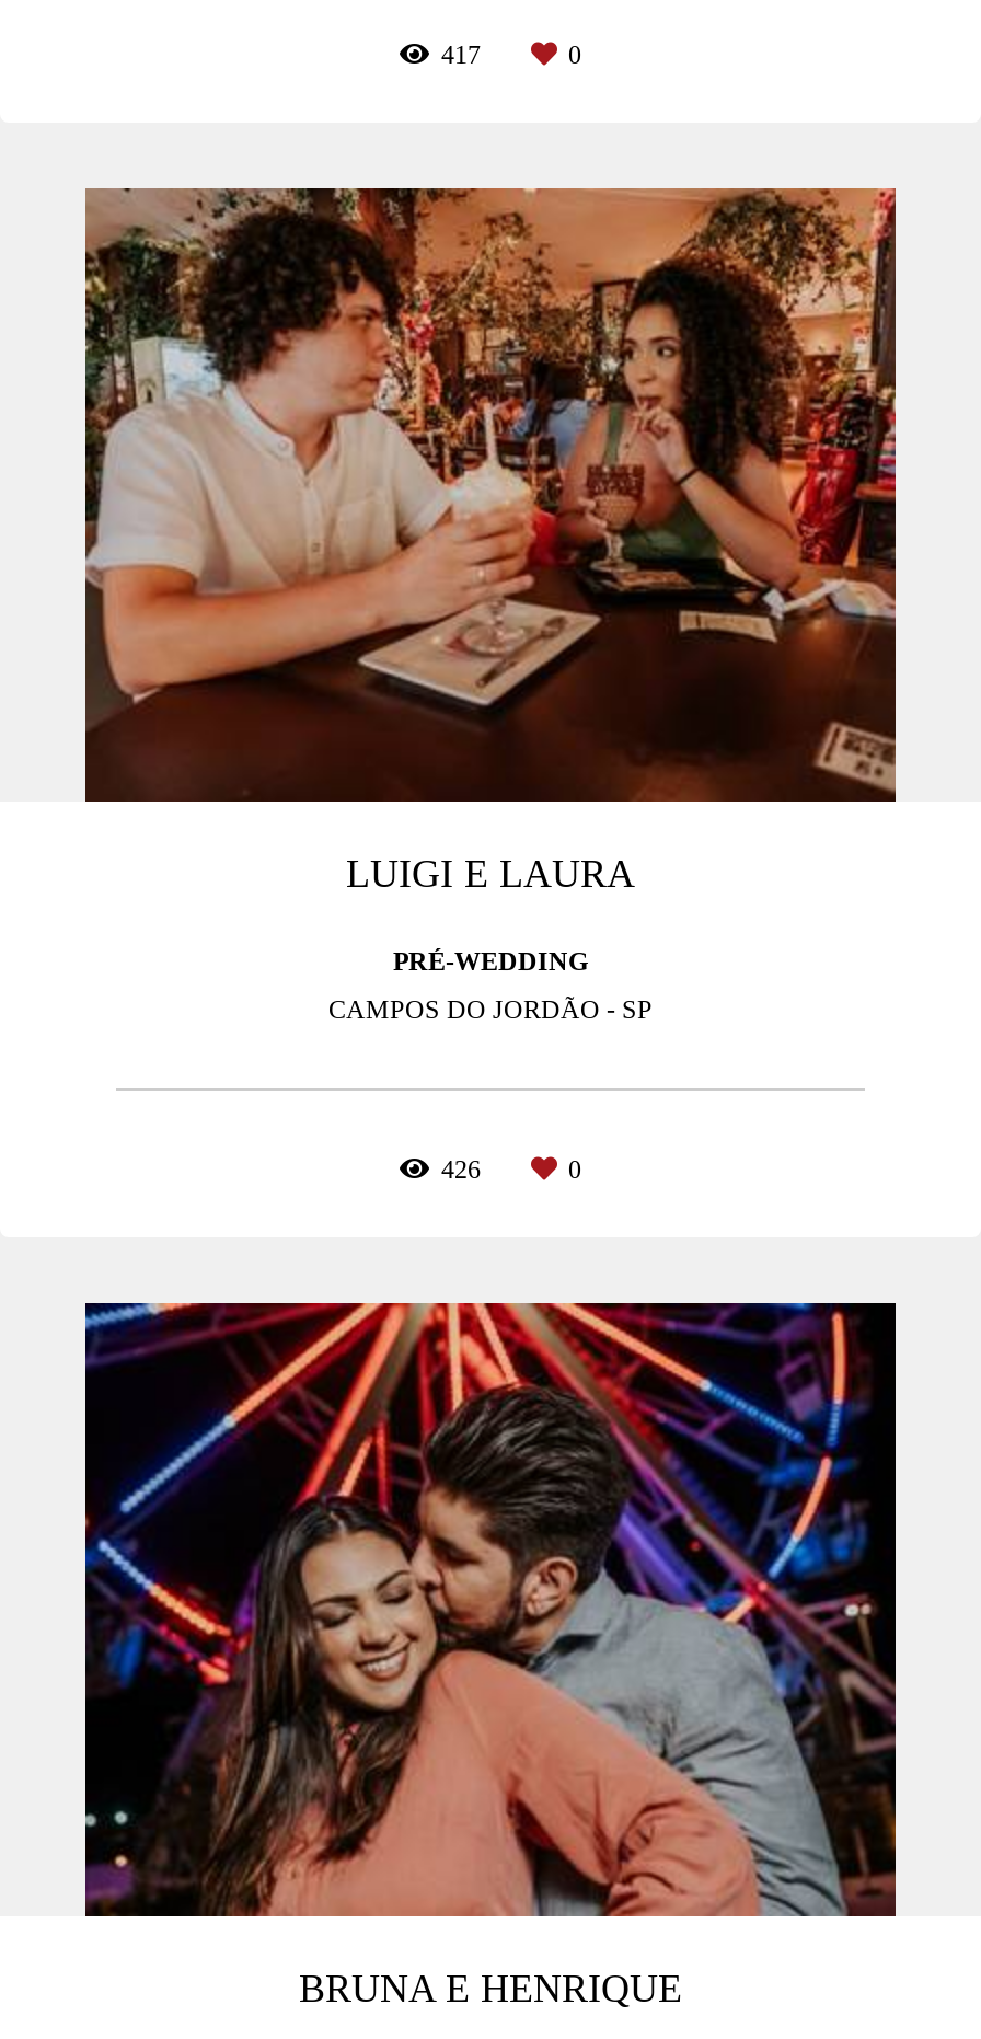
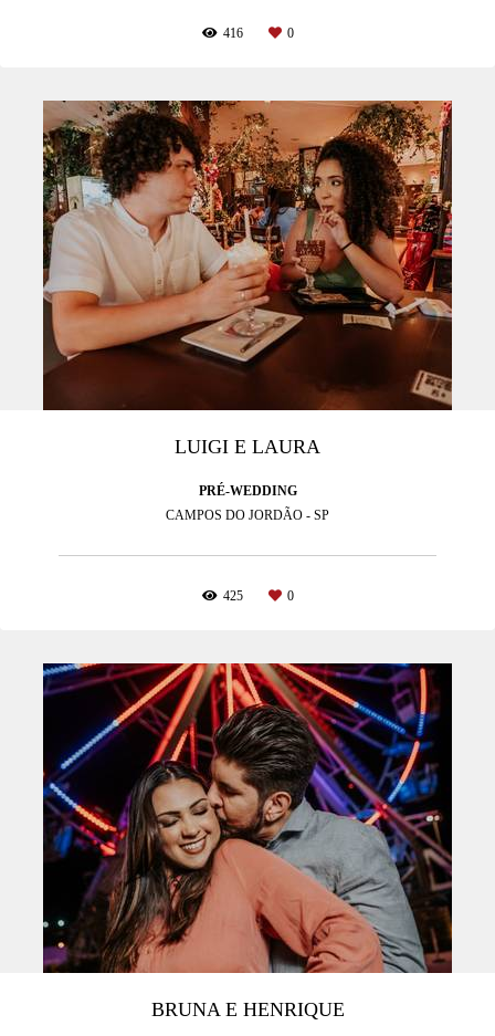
- 417
+ 416

- 426
+ 425
